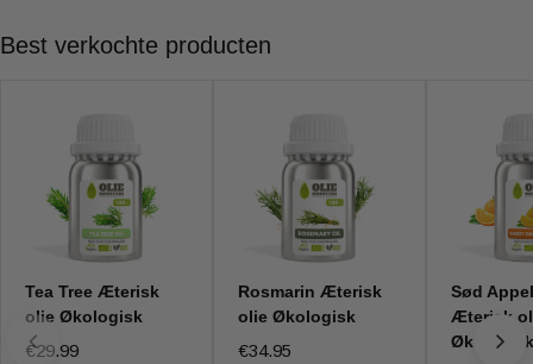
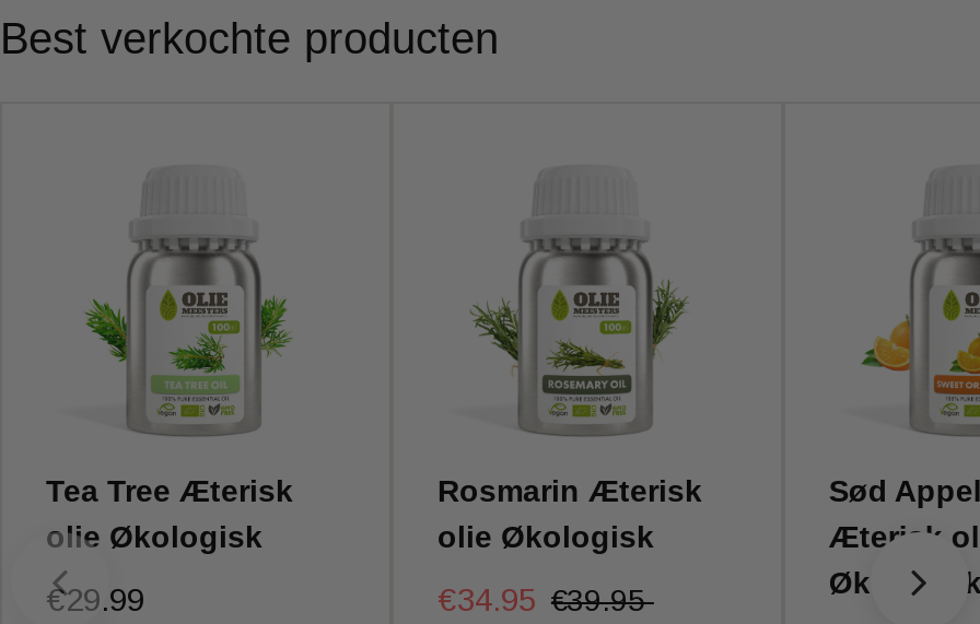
- €34.95
+ €34.95 €39.95
